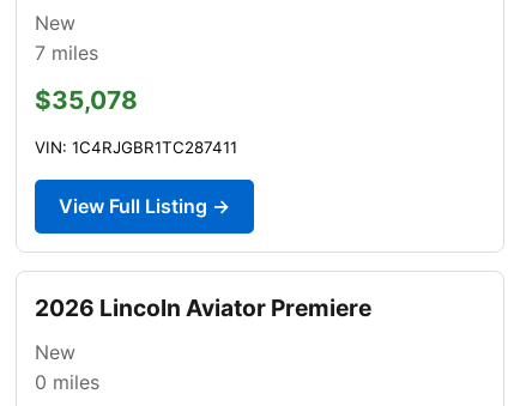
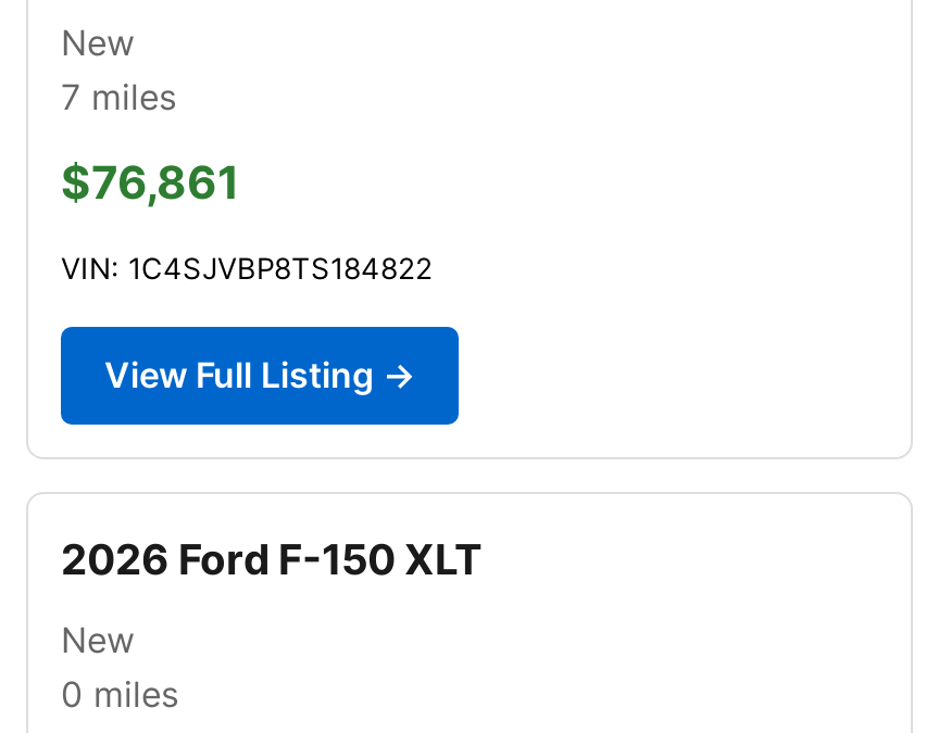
- $35,078
+ $76,861

- VIN: 1C4RJGBR1TC287411
+ VIN: 1C4SJVBP8TS184822

- 2026 Lincoln Aviator Premiere
+ 2026 Ford F-150 XLT
